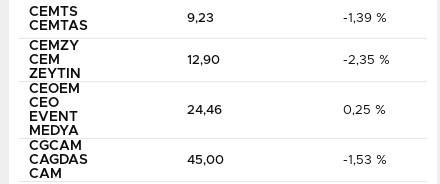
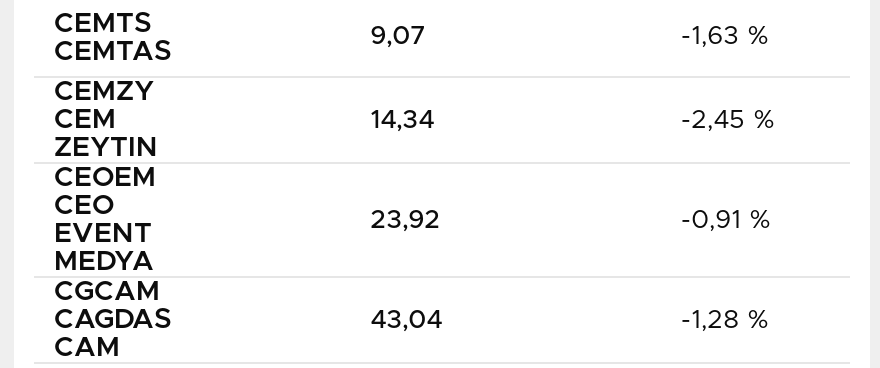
- 9,23
+ 9,07

- -1,39 %
+ -1,63 %

- 12,90
+ 14,34

- -2,35 %
+ -2,45 %

- 24,46
+ 23,92

- 0,25 %
+ -0,91 %

- 45,00
+ 43,04

- -1,53 %
+ -1,28 %
